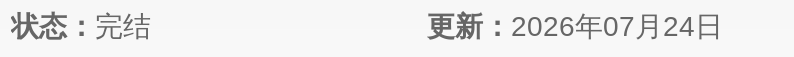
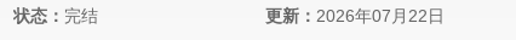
- 更新：2026年07月24日
+ 更新：2026年07月22日
